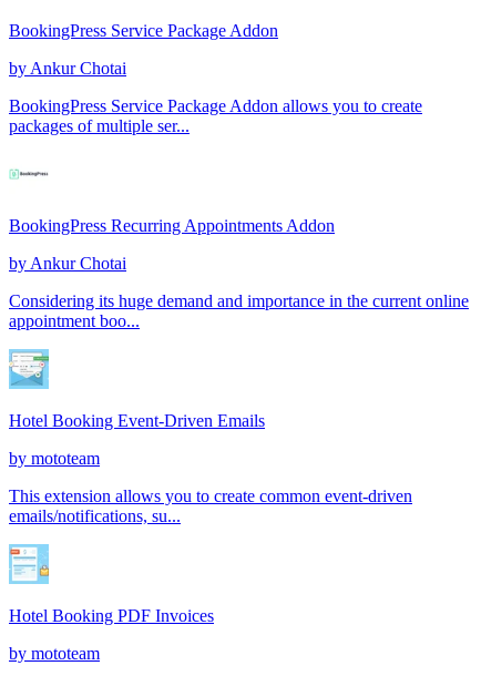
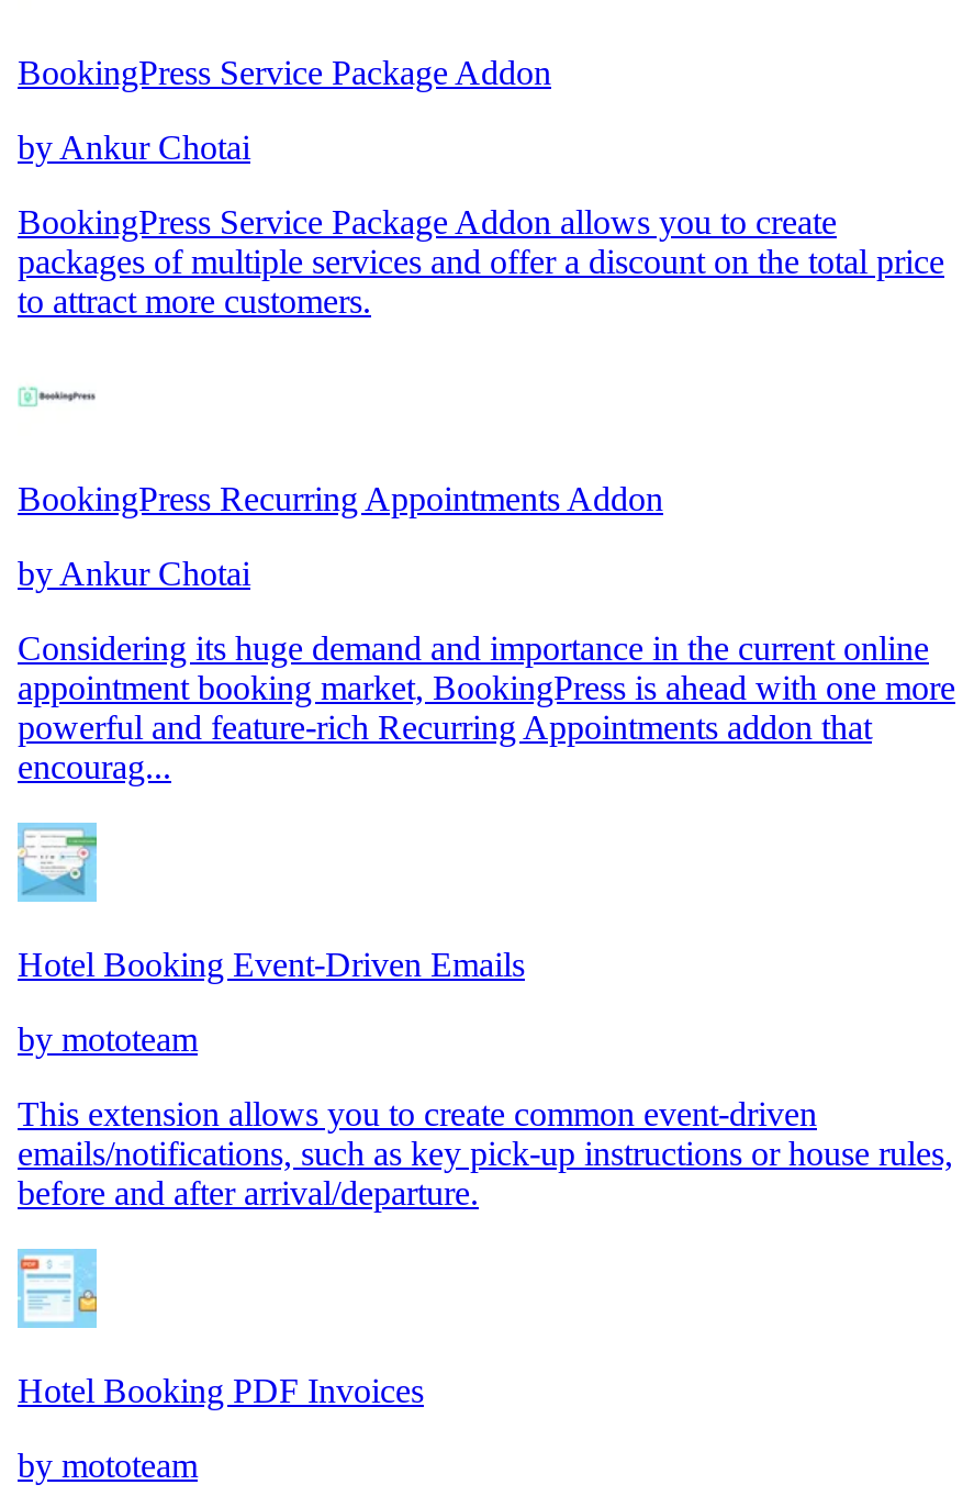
- packages of multiple ser...
+ packages of multiple services and offer a discount on the total price
+ to attract more customers.

- appointment boo...
+ appointment booking market, BookingPress is ahead with one more
+ powerful and feature-rich Recurring Appointments addon that
+ encourag...

- emails/notifications, su...
+ emails/notifications, such as key pick-up instructions or house rules,
+ before and after arrival/departure.
